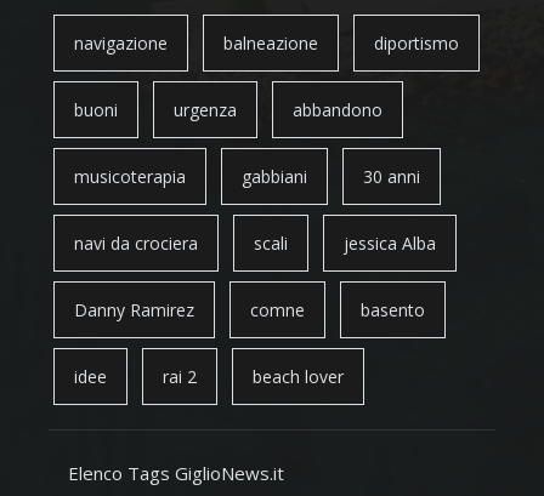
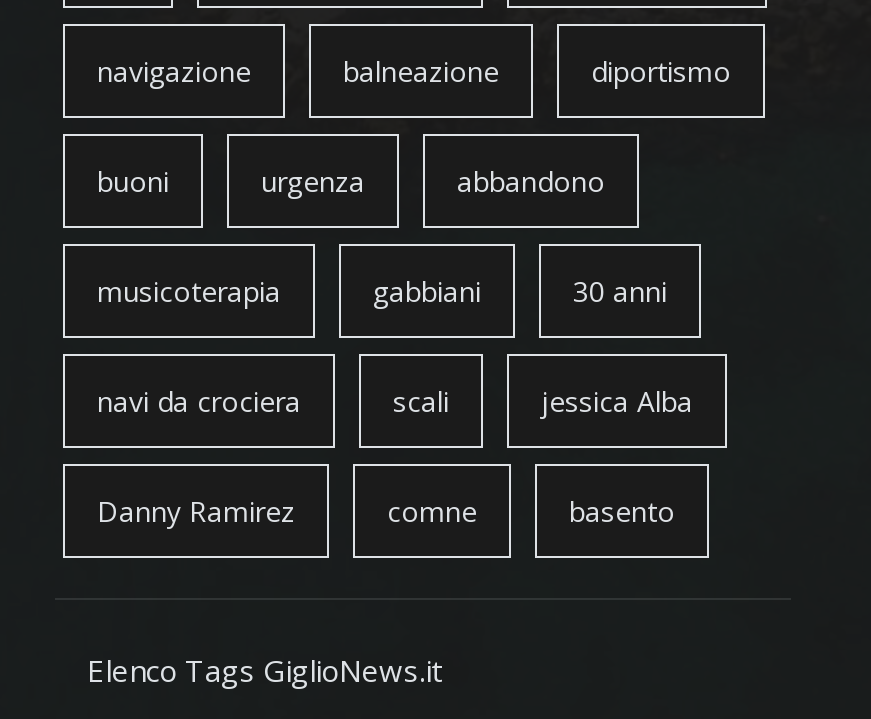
- idee
- rai 2
- beach lover
